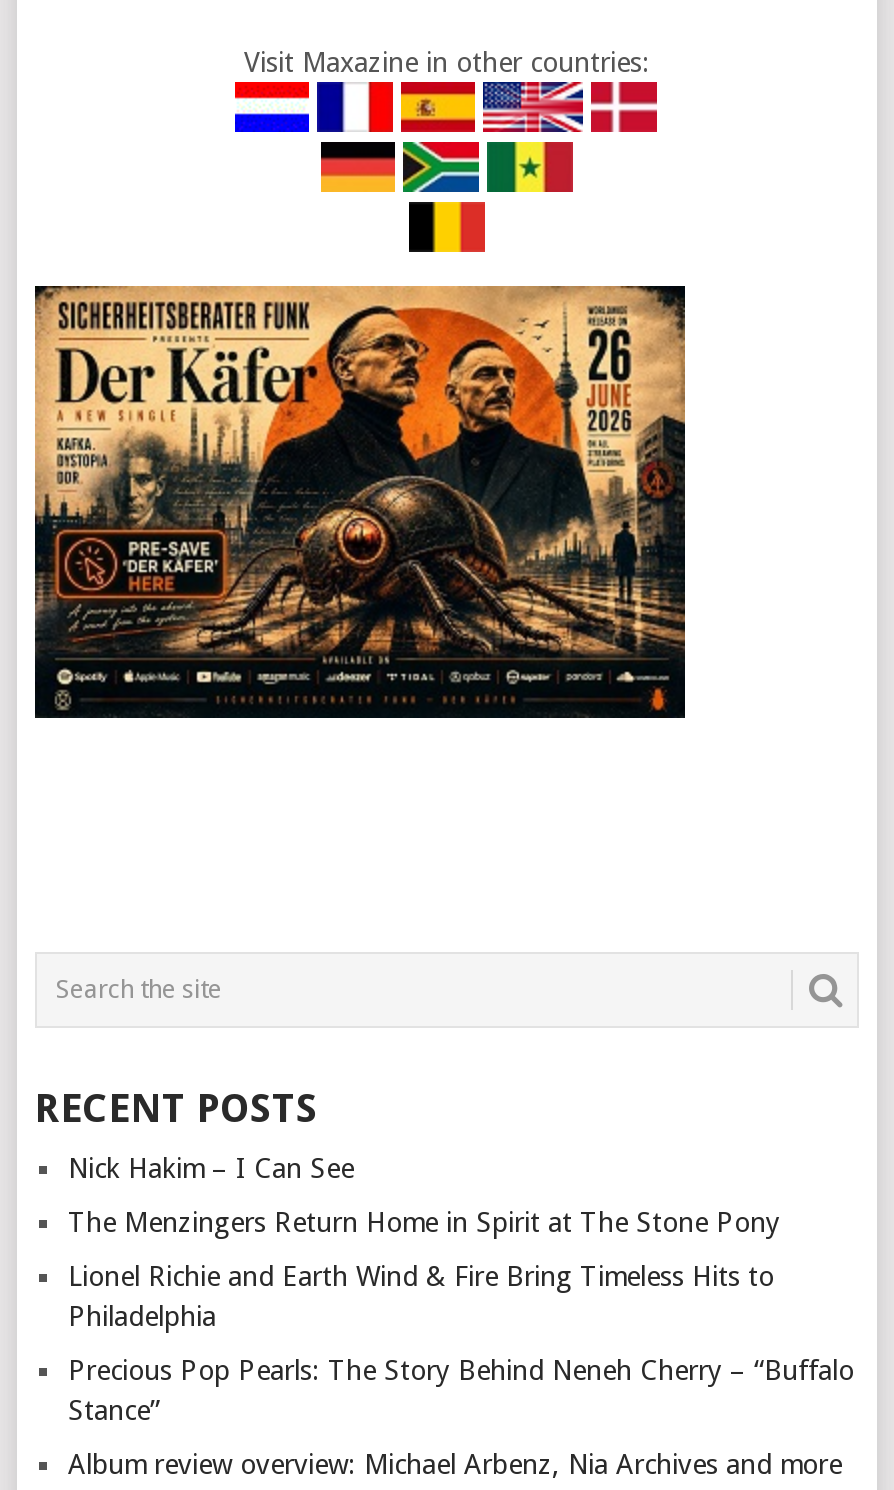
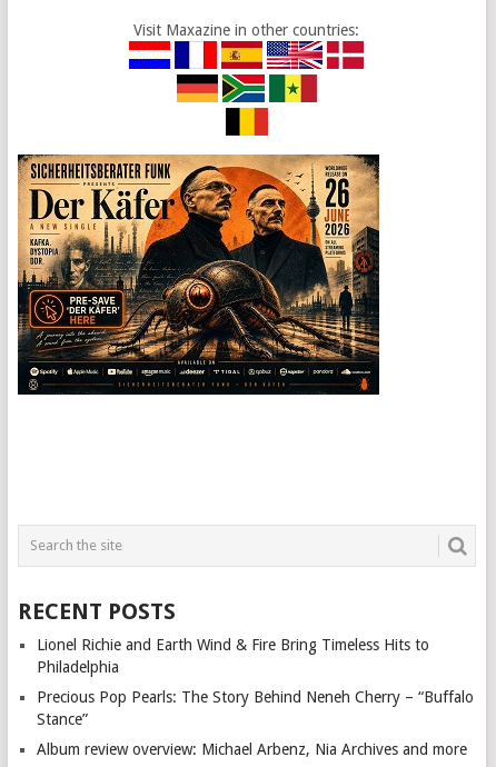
- Nick Hakim – I Can See
- The Menzingers Return Home in Spirit at The Stone Pony
